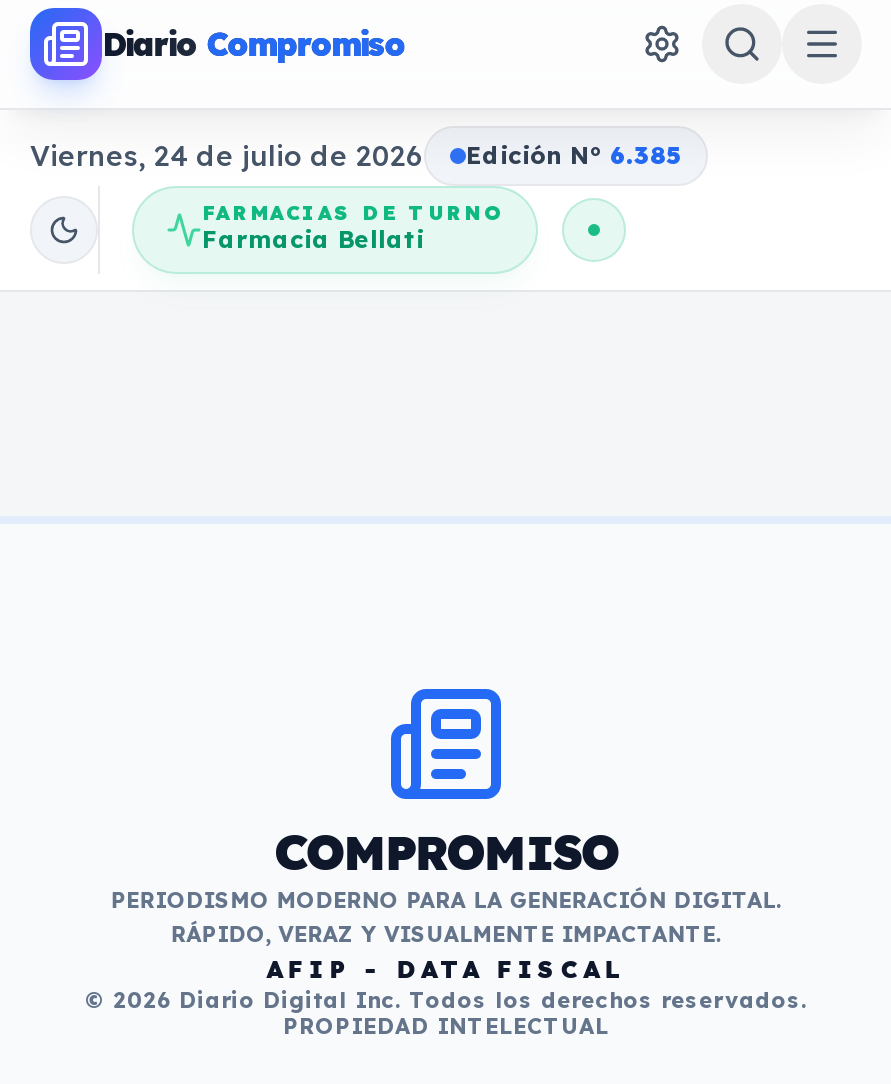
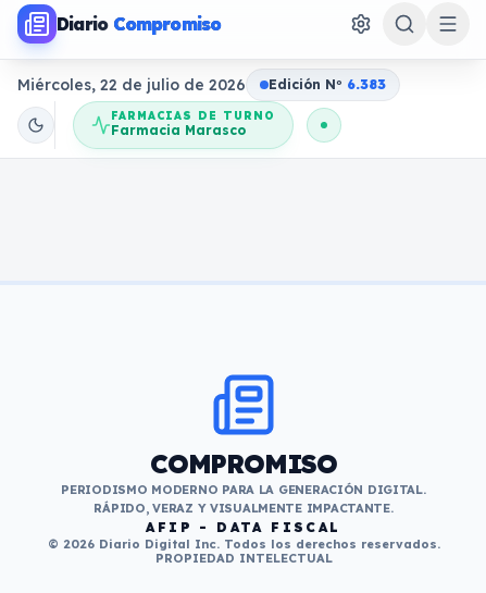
- Viernes, 24 de julio de 2026
+ Miércoles, 22 de julio de 2026

- Edición No 6.385
+ Edición No 6.383

- Farmacia Bellati
+ Farmacia Marasco
